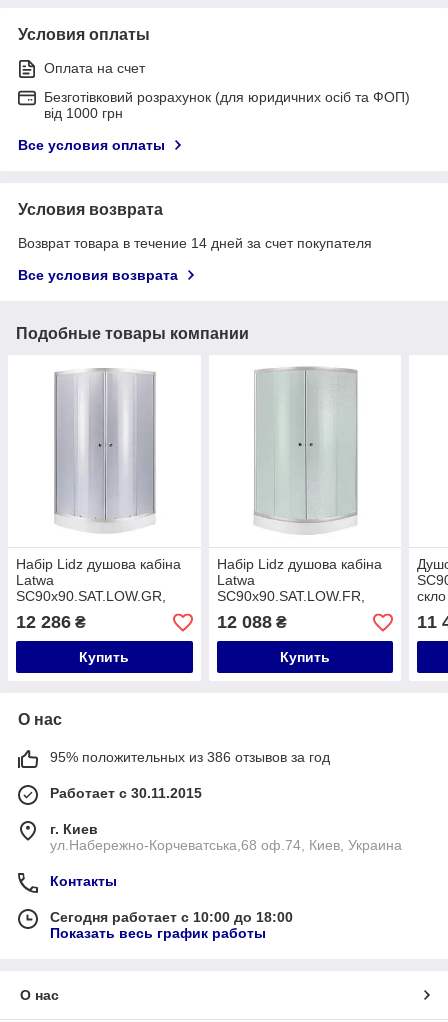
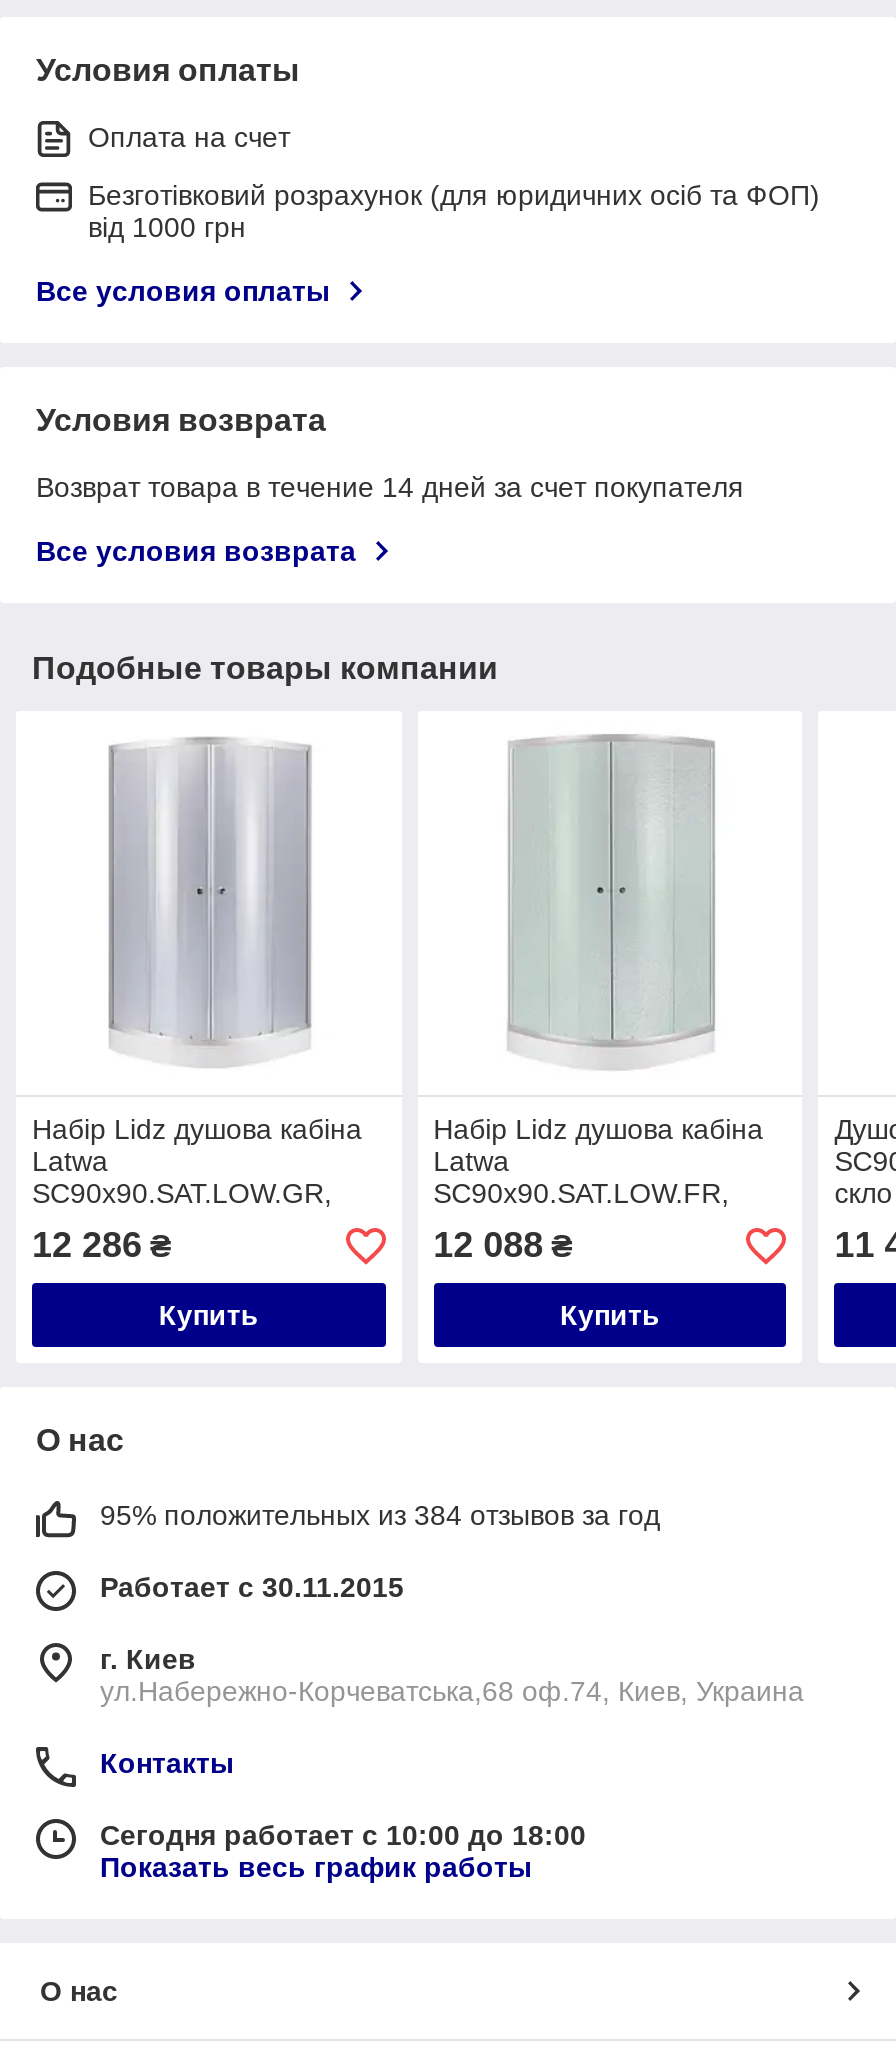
- 95% положительных из 386 отзывов за год
+ 95% положительных из 384 отзывов за год
